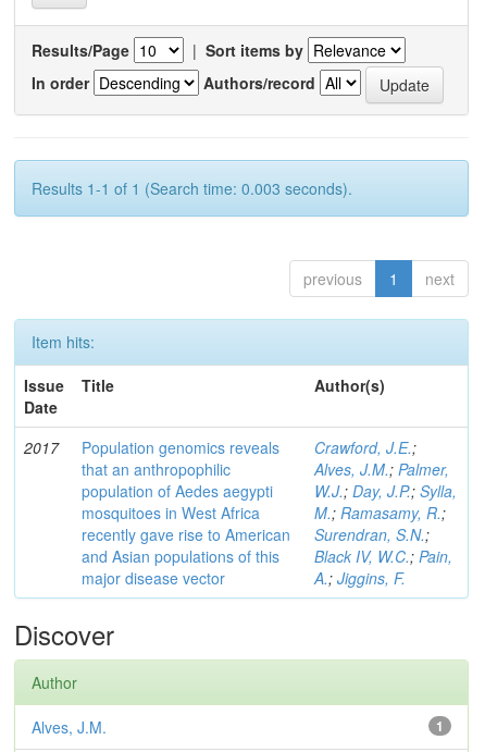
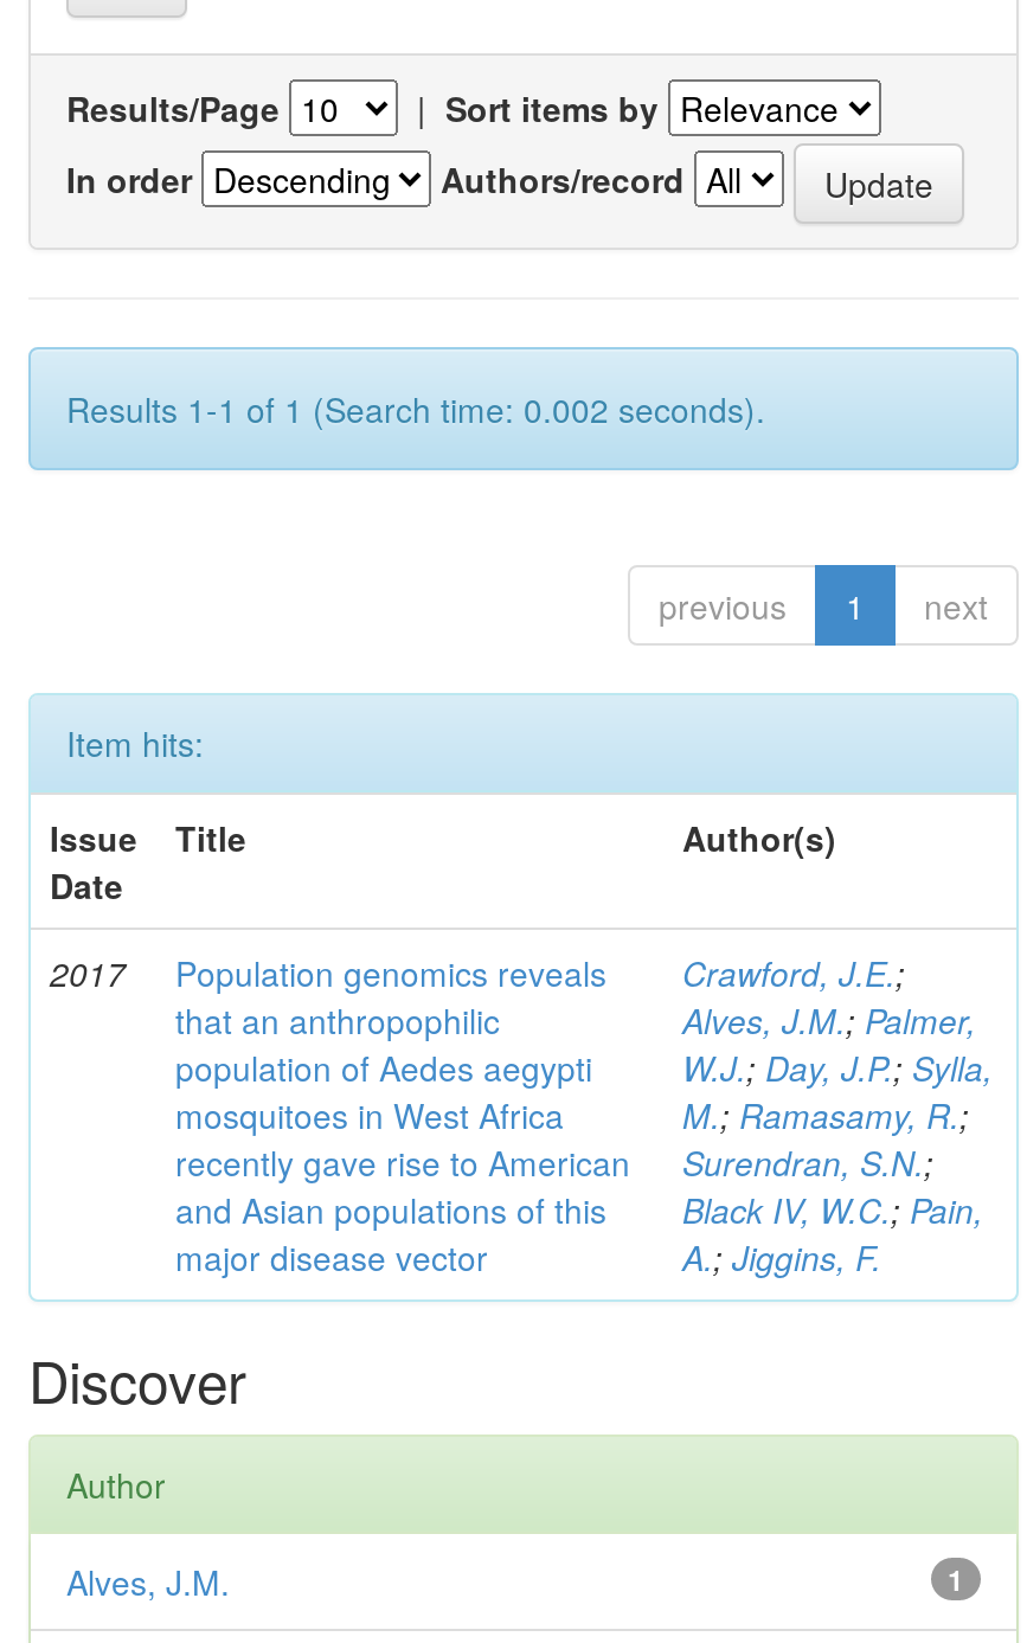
- Results 1-1 of 1 (Search time: 0.003 seconds).
+ Results 1-1 of 1 (Search time: 0.002 seconds).
